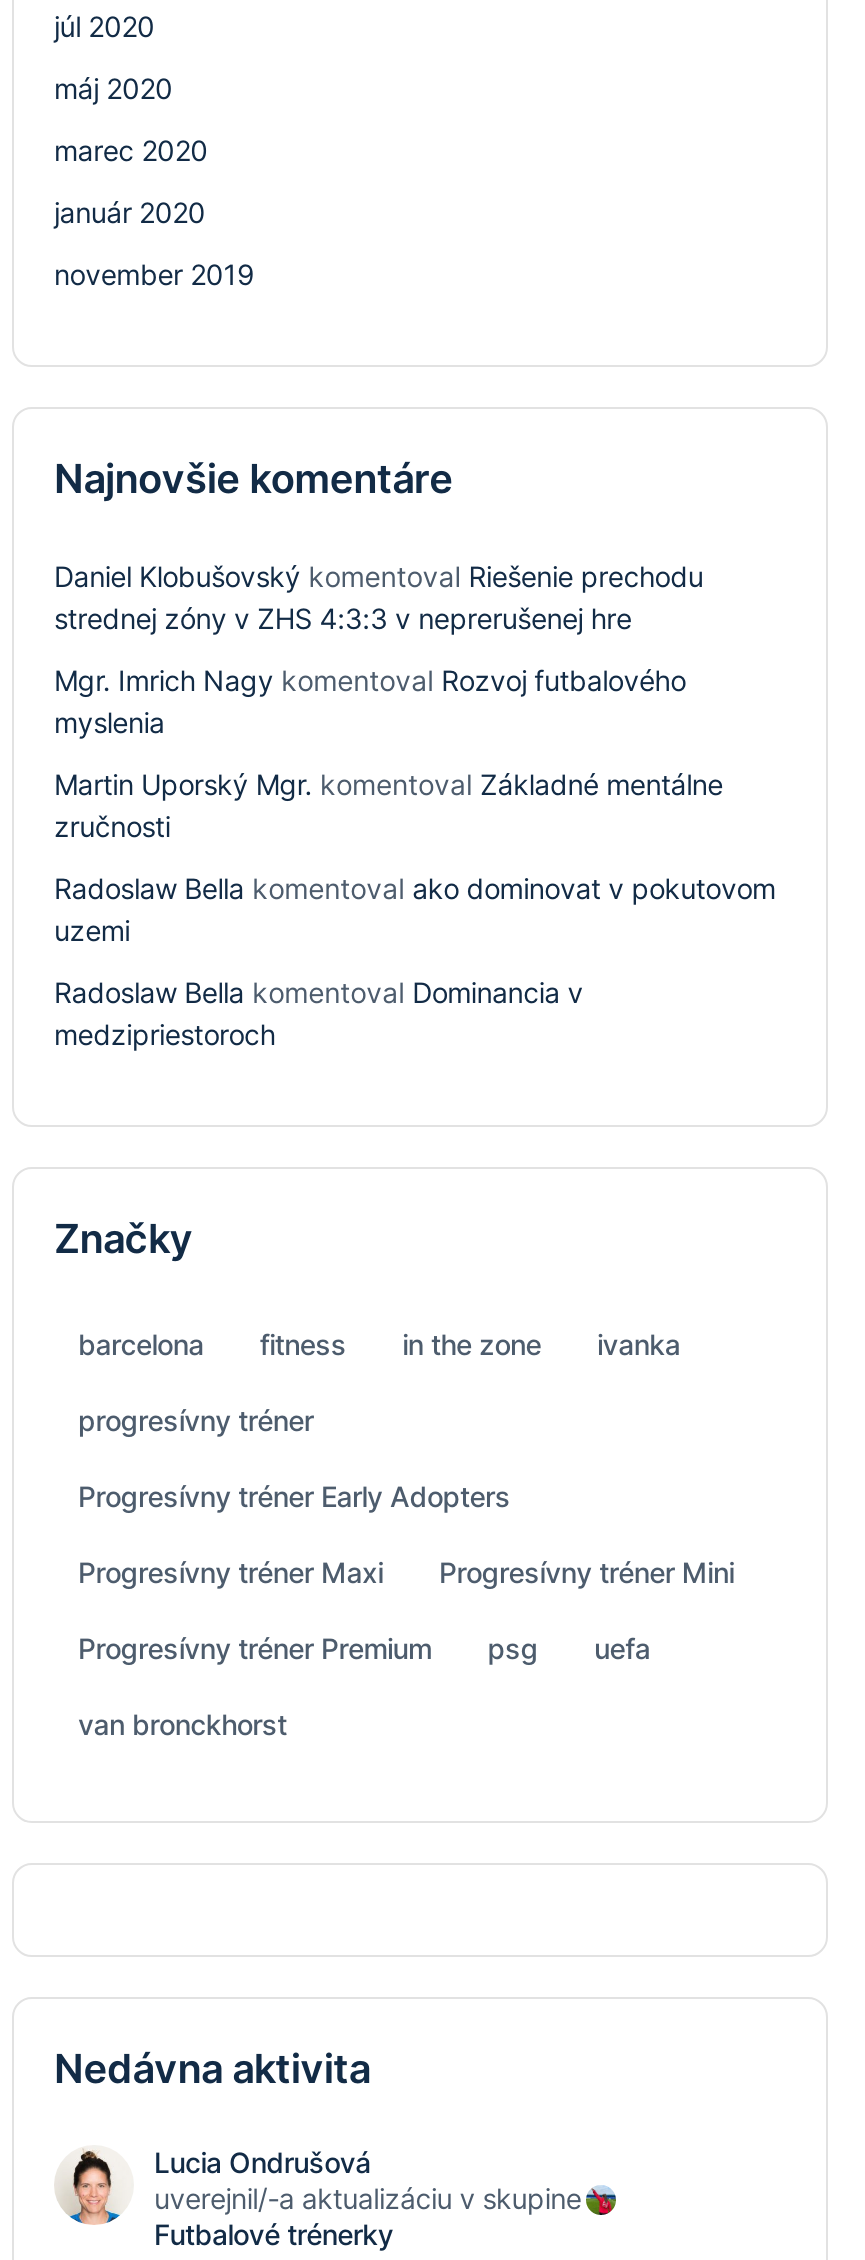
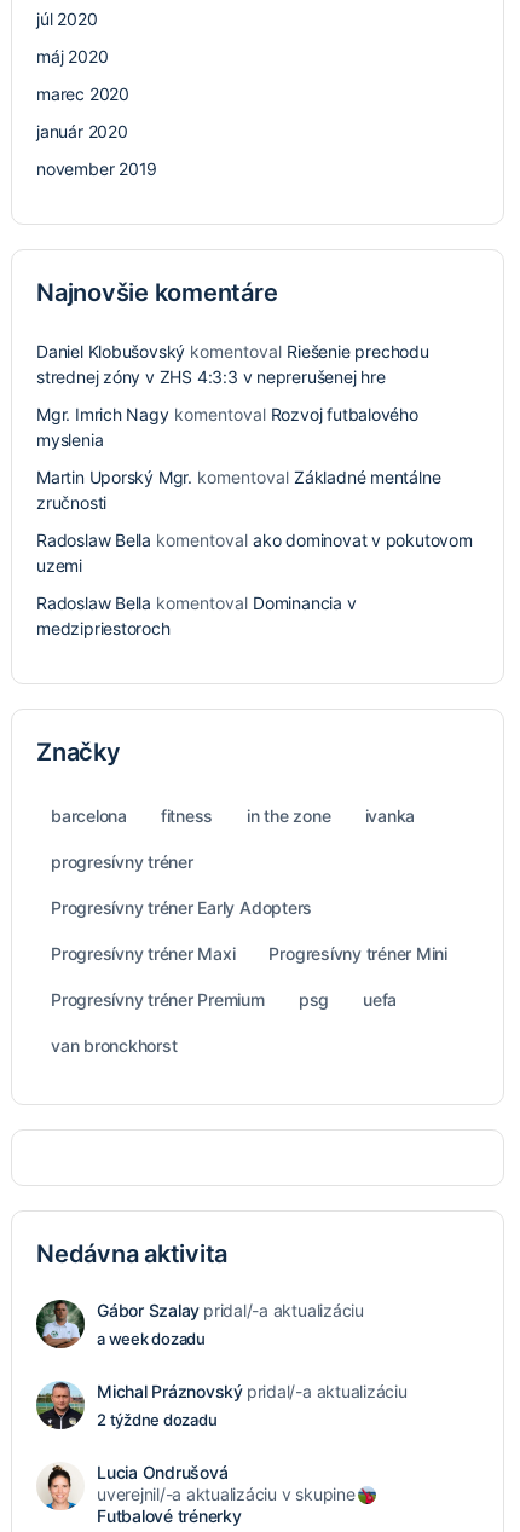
+ [image]
+ Gábor Szalay pridal/-a aktualizáciu
+ a week dozadu
+ Michal Práznovský pridal/-a aktualizáciu
+ 2 týždne dozadu

+ [image]
